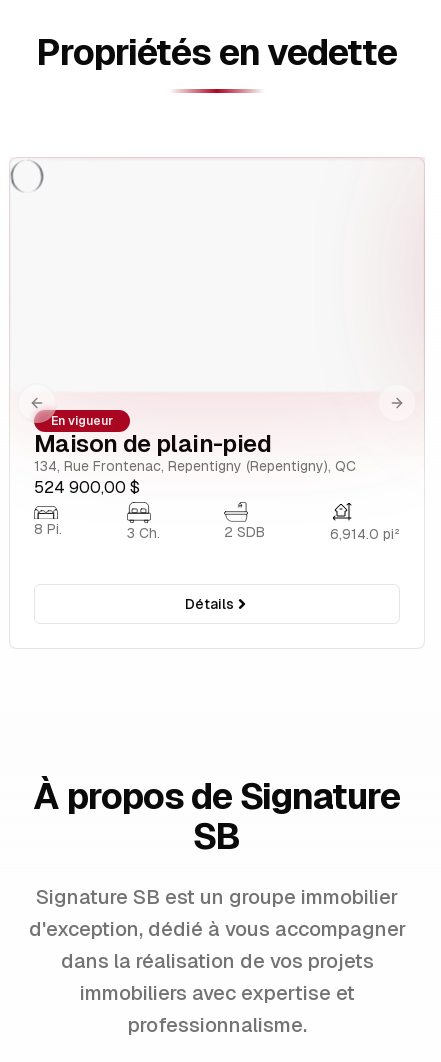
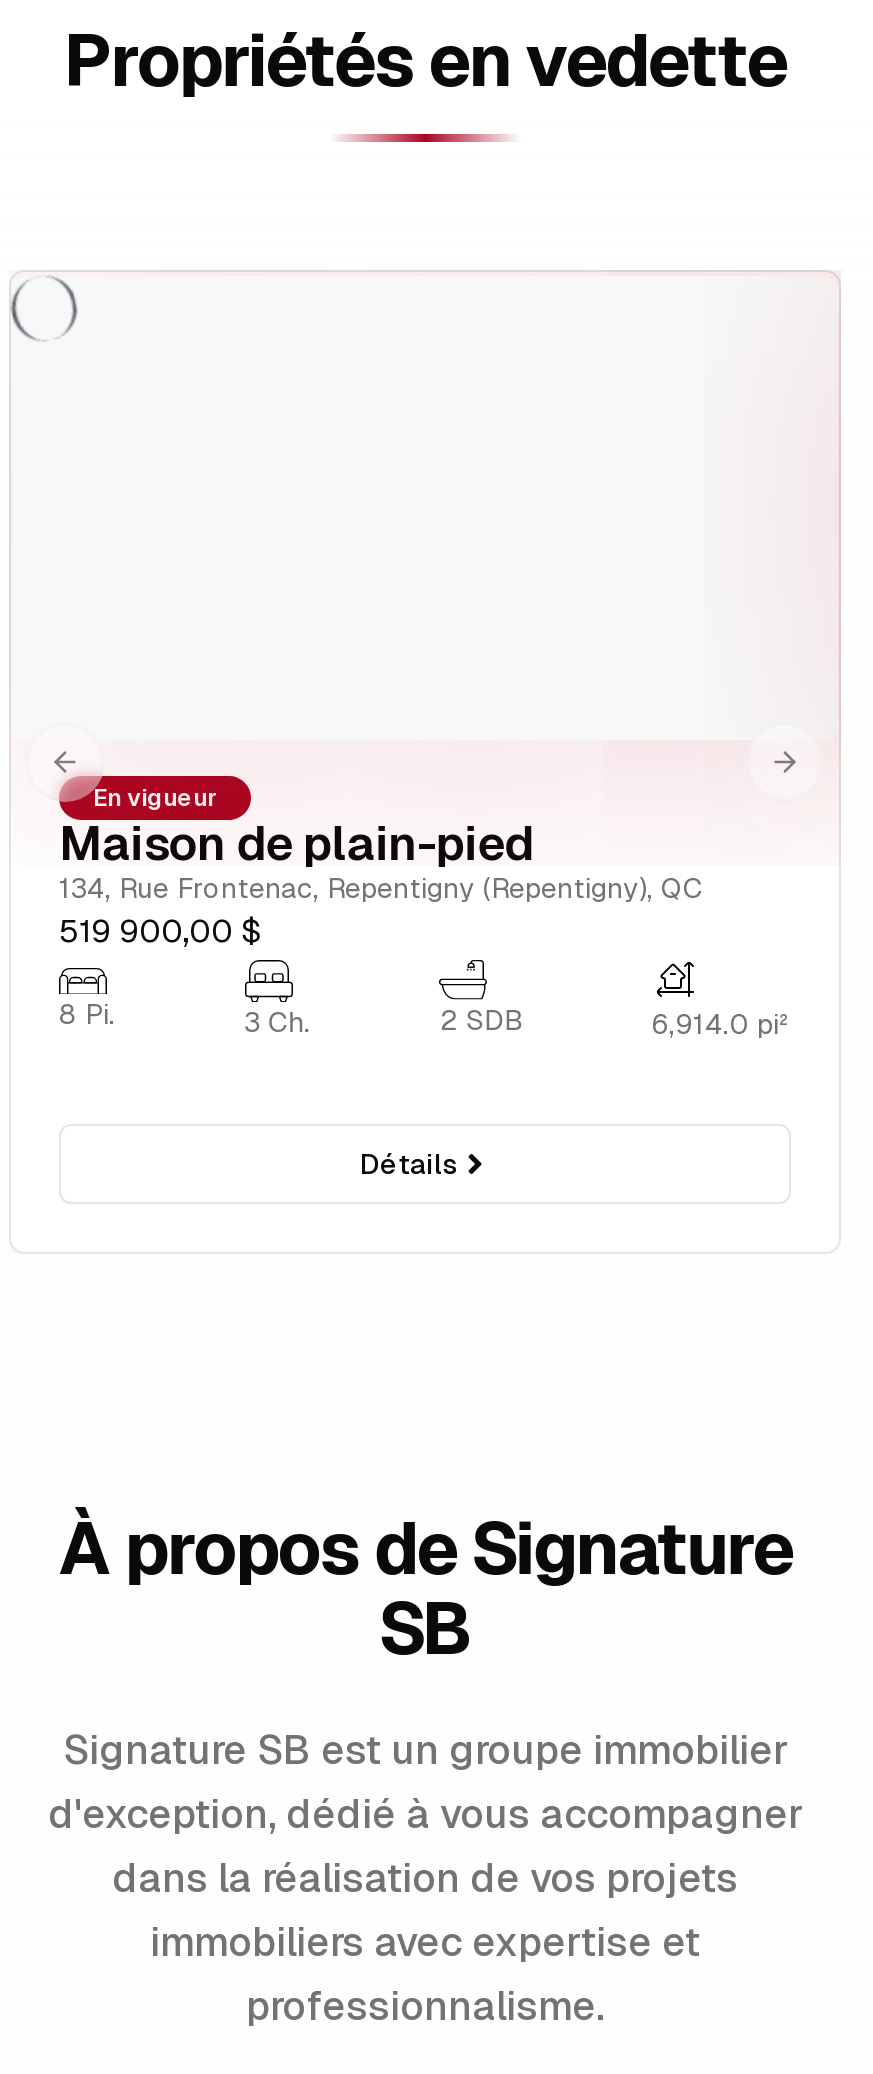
- 524 900,00 $
+ 519 900,00 $
